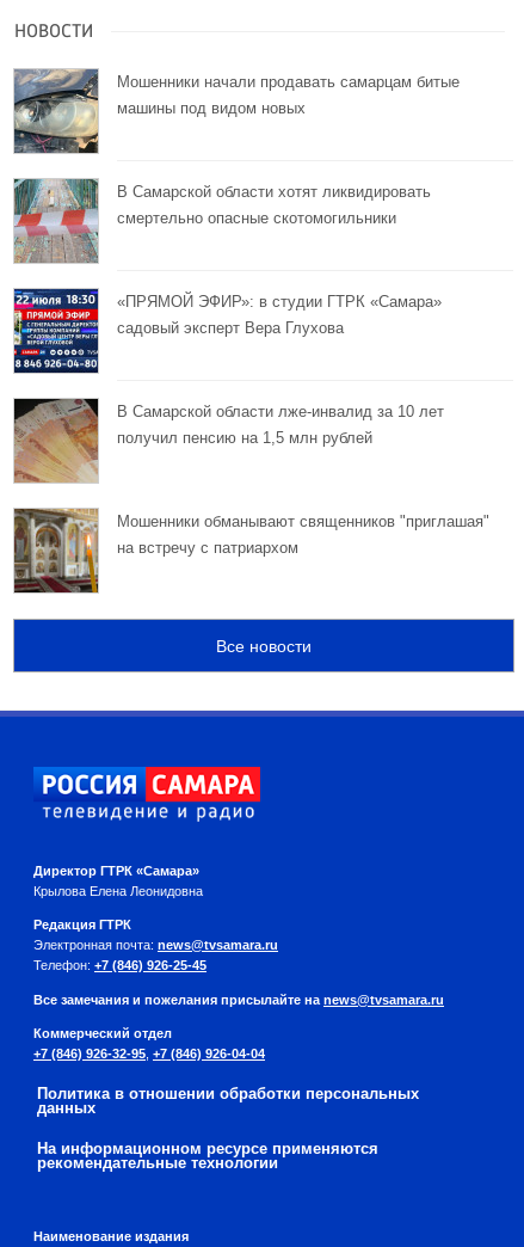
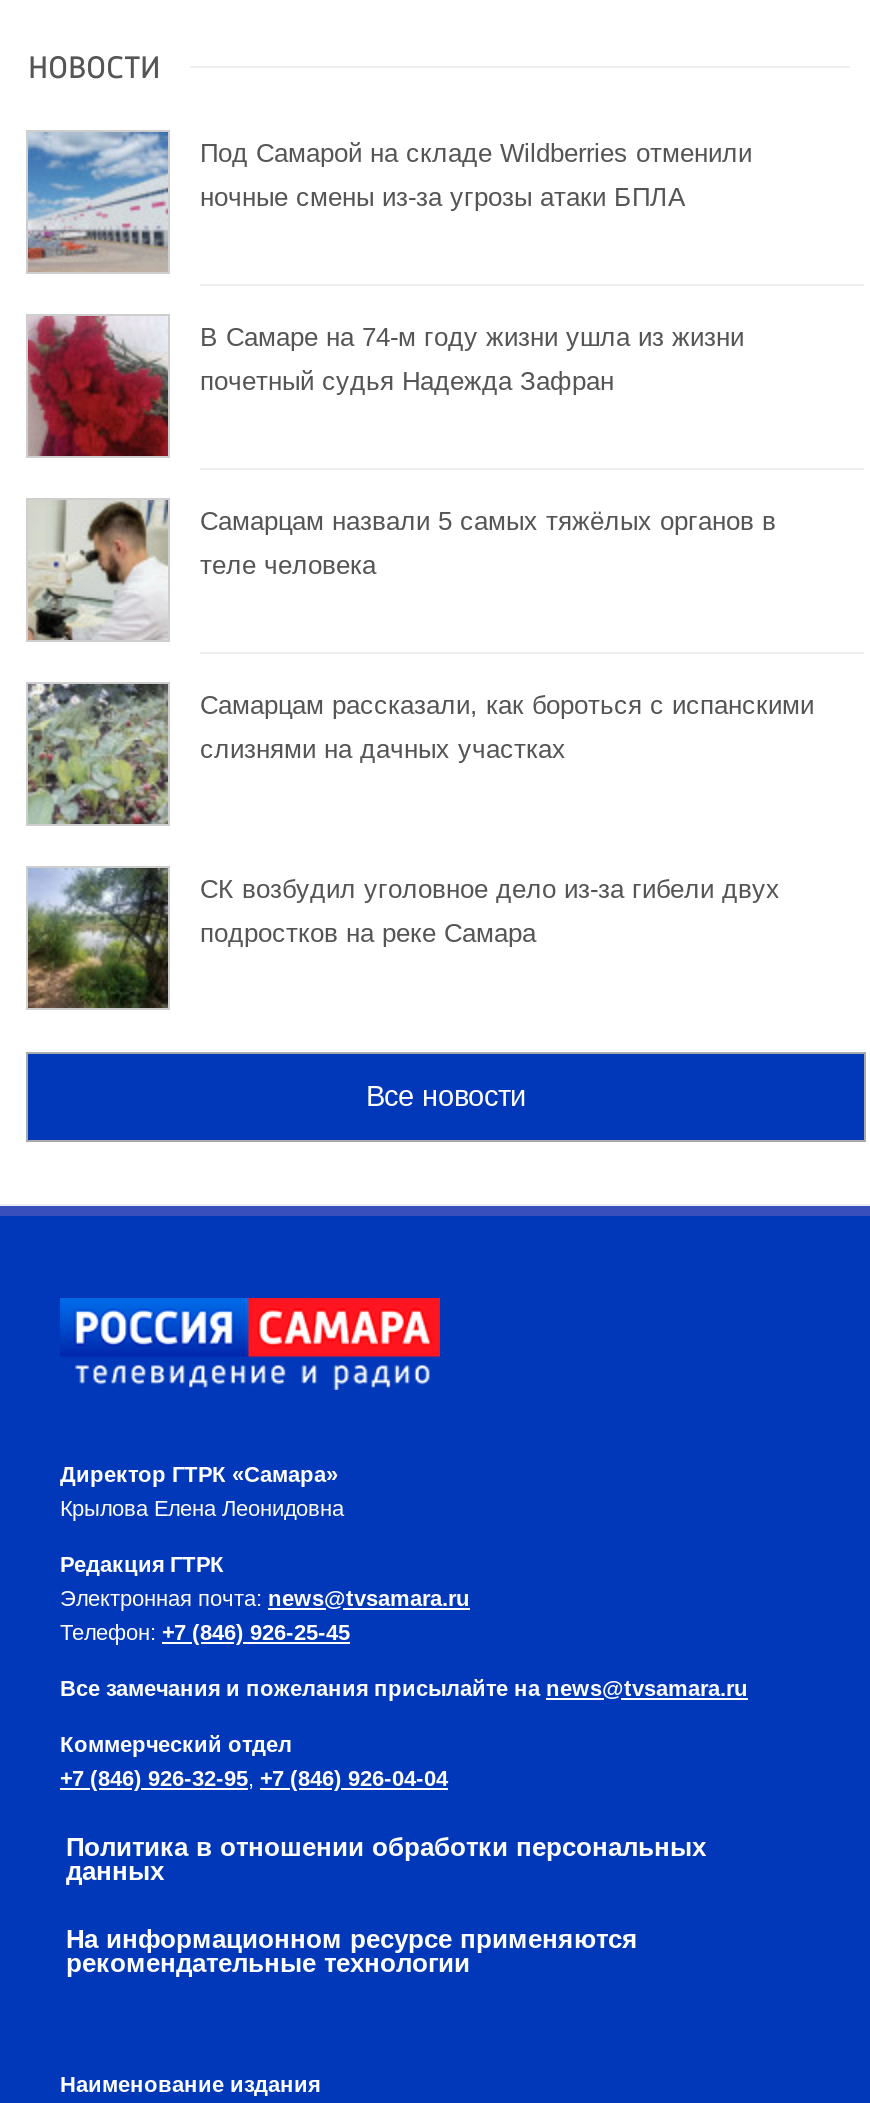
- [image]
- Мошенники начали продавать самарцам битые
+ [image]
+ Под Самарой на складе Wildberries отменили

- машины под видом новых
+ ночные смены из-за угрозы атаки БПЛА

- [image]
- В Самарской области хотят ликвидировать
+ [image]
+ В Самаре на 74-м году жизни ушла из жизни

- смертельно опасные скотомогильники
+ почетный судья Надежда Зафран

- [image]
- «ПРЯМОЙ ЭФИР»: в студии ГТРК «Самара»
+ [image]
+ Самарцам назвали 5 самых тяжёлых органов в

- садовый эксперт Вера Глухова
+ теле человека

- [image]
- В Самарской области лже-инвалид за 10 лет
+ [image]
+ Самарцам рассказали, как бороться с испанскими

- получил пенсию на 1,5 млн рублей
+ слизнями на дачных участках

- [image]
- Мошенники обманывают священников "приглашая"
+ [image]
+ СК возбудил уголовное дело из-за гибели двух

- на встречу с патриархом
+ подростков на реке Самара
